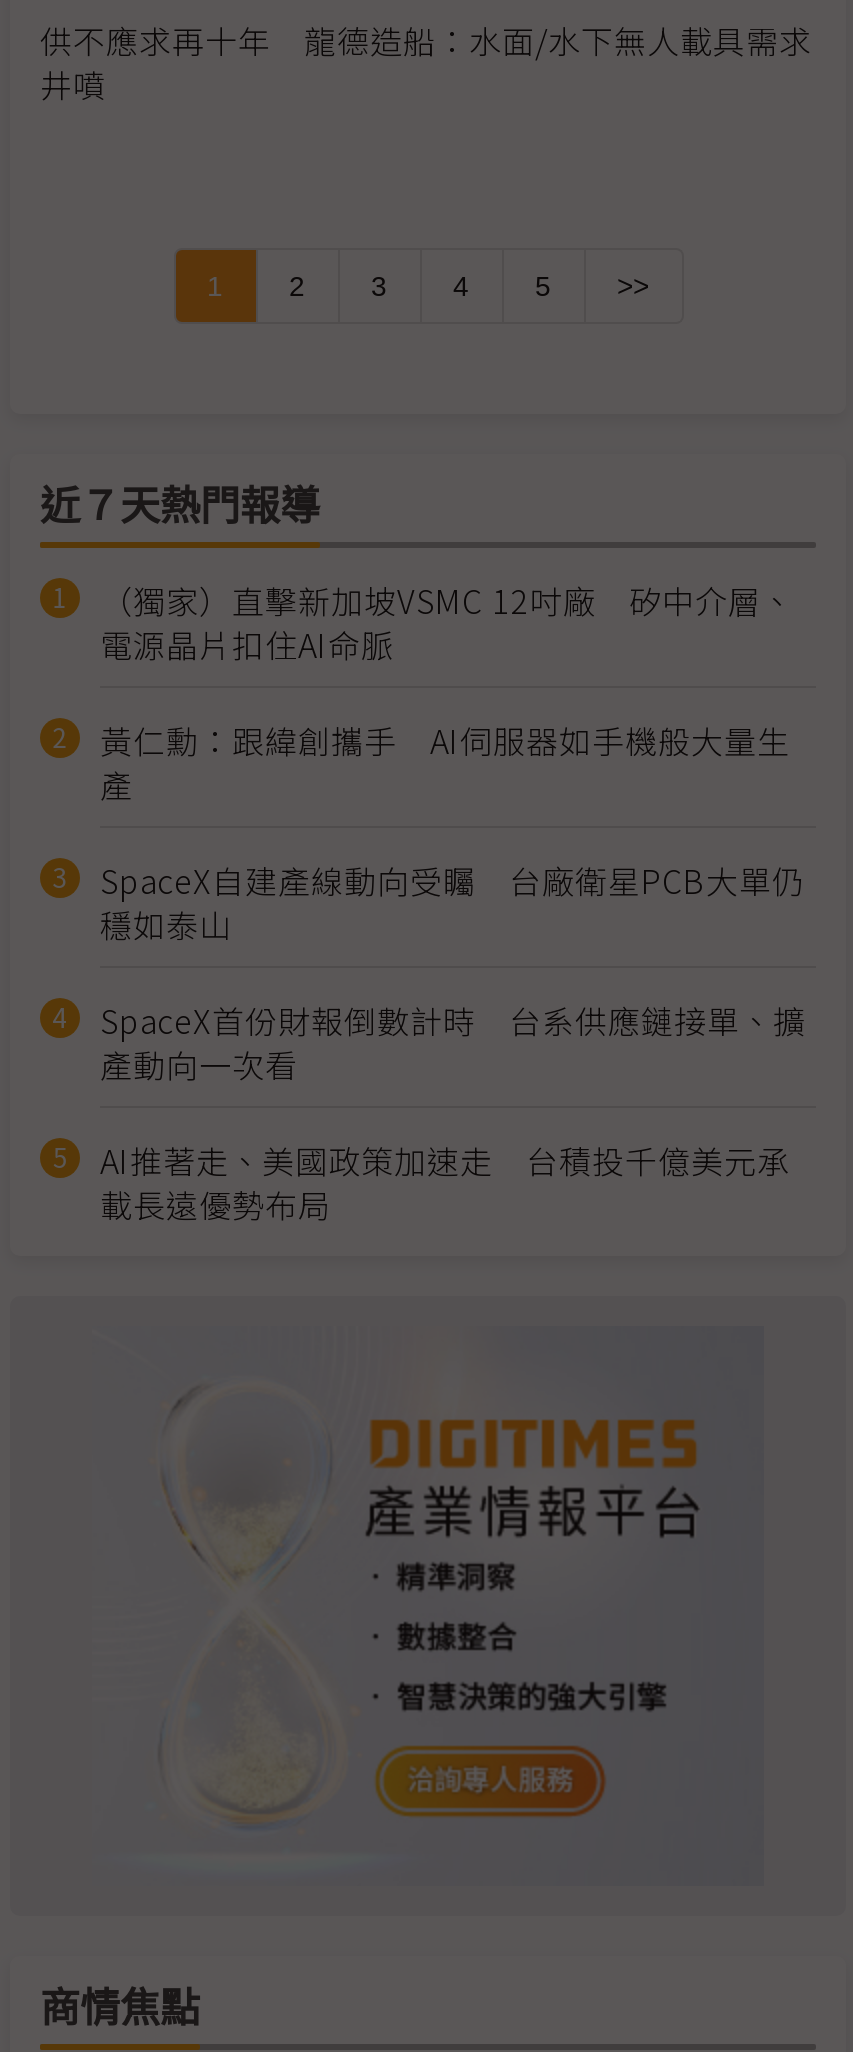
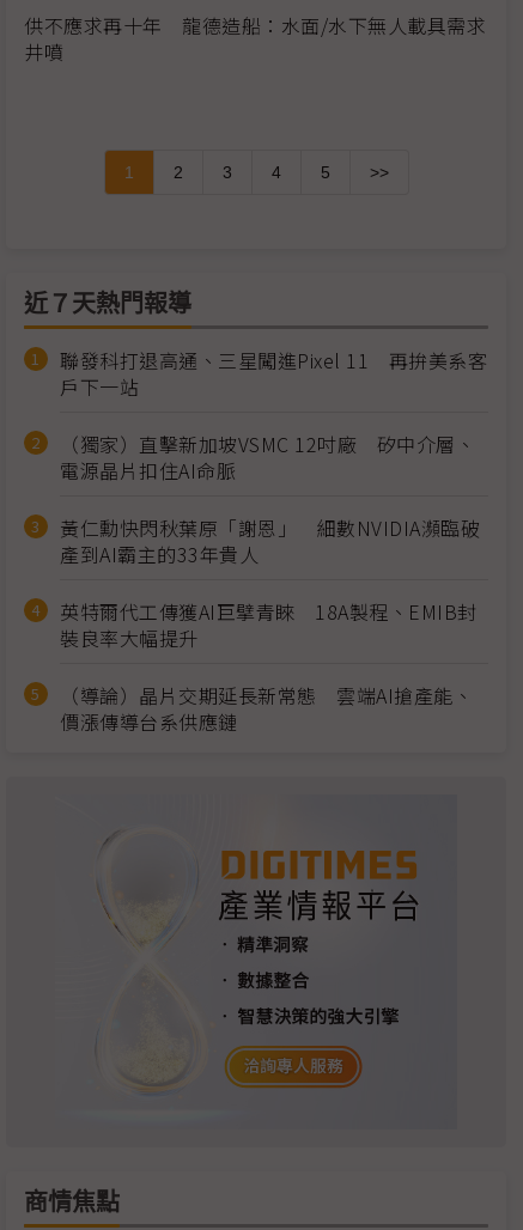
+ 聯發科打退高通、三星闖進Pixel 11 再拚美系客
+ 戶下一站

moved down: （獨家）直擊新加坡VSMC 12吋廠 矽中介層、 | 電源晶片扣住AI命脈

- 黃仁勳：跟緯創攜手 AI伺服器如手機般大量生
- 產
- SpaceX自建產線動向受矚 台廠衛星PCB大單仍
- 穩如泰山
- SpaceX首份財報倒數計時 台系供應鏈接單、擴
- 產動向一次看
- AI推著走、美國政策加速走 台積投千億美元承
- 載長遠優勢布局
+ 黃仁勳快閃秋葉原「謝恩」 細數NVIDIA瀕臨破
+ 產到AI霸主的33年貴人
+ 英特爾代工傳獲AI巨擘青睞 18A製程、EMIB封
+ 裝良率大幅提升
+ （導論）晶片交期延長新常態 雲端AI搶產能、
+ 價漲傳導台系供應鏈
